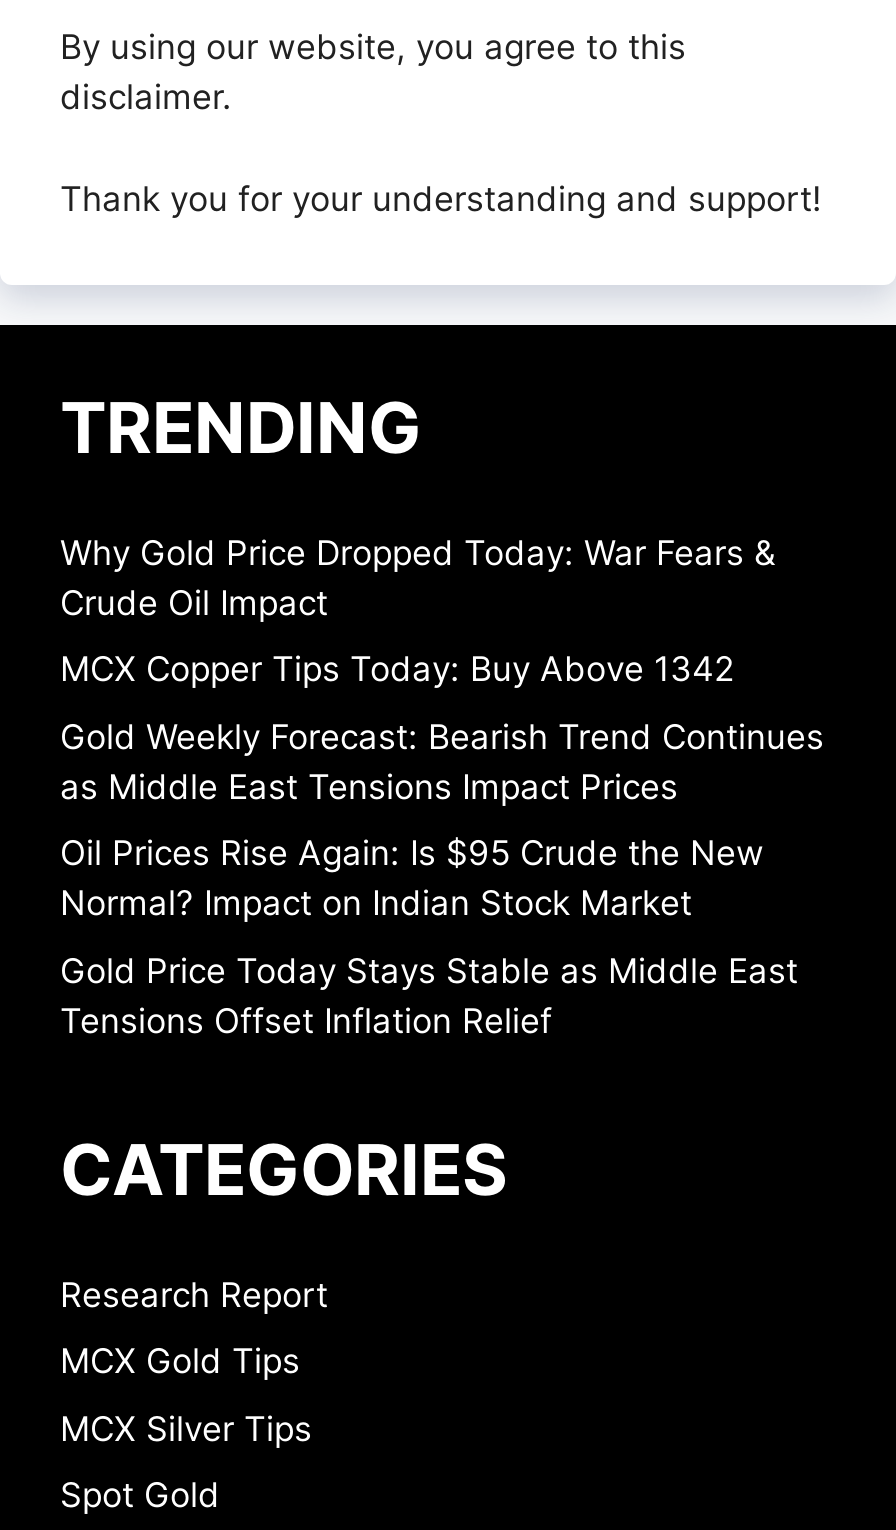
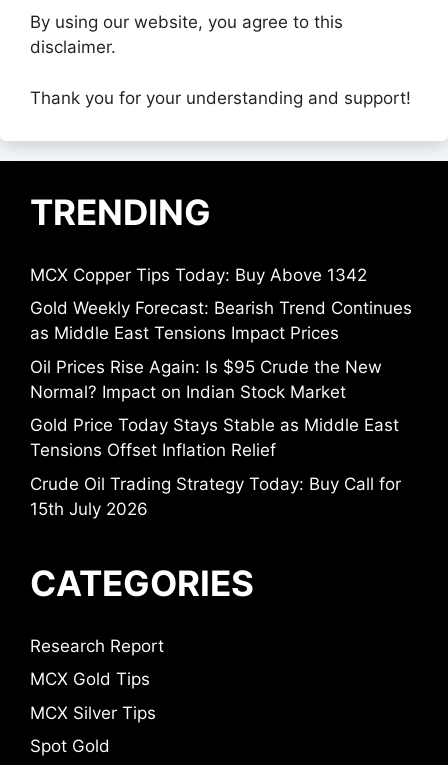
- Why Gold Price Dropped Today: War Fears &
- Crude Oil Impact

moved up: MCX Copper Tips Today: Buy Above 1342 | Gold Weekly Forecast: Bearish Trend Continues | as Middle East Tensions Impact Prices | Oil Prices Rise Again: Is $95 Crude the New | Normal? Impact on Indian Stock Market | Gold Price Today Stays Stable as Middle East | Tensions Offset Inflation Relief

+ Crude Oil Trading Strategy Today: Buy Call for
+ 15th July 2026
